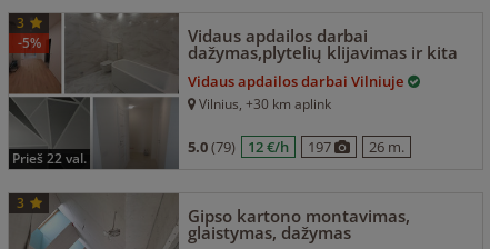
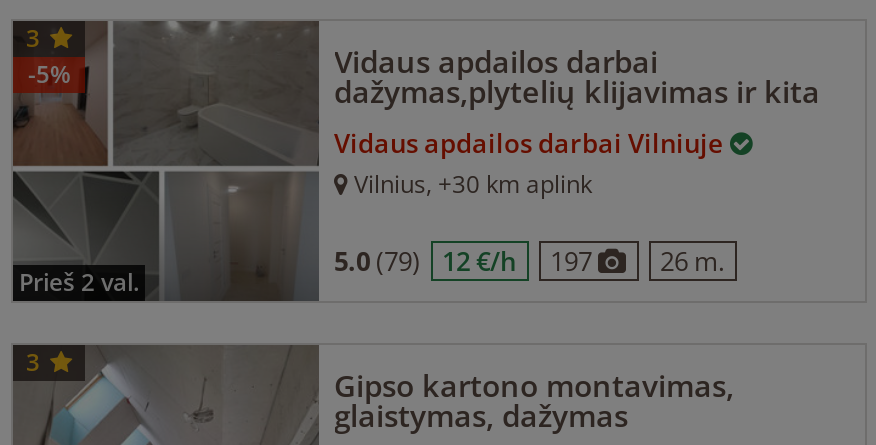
- prieš 22 val.
+ prieš 2 val.
